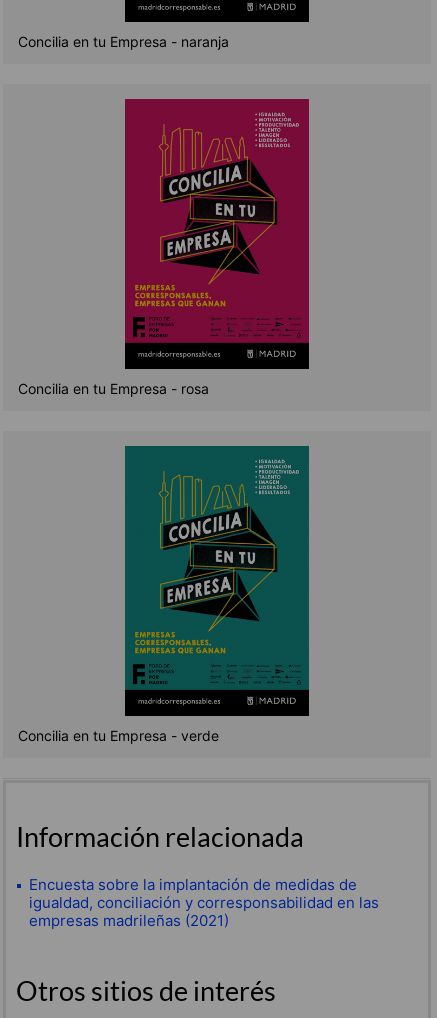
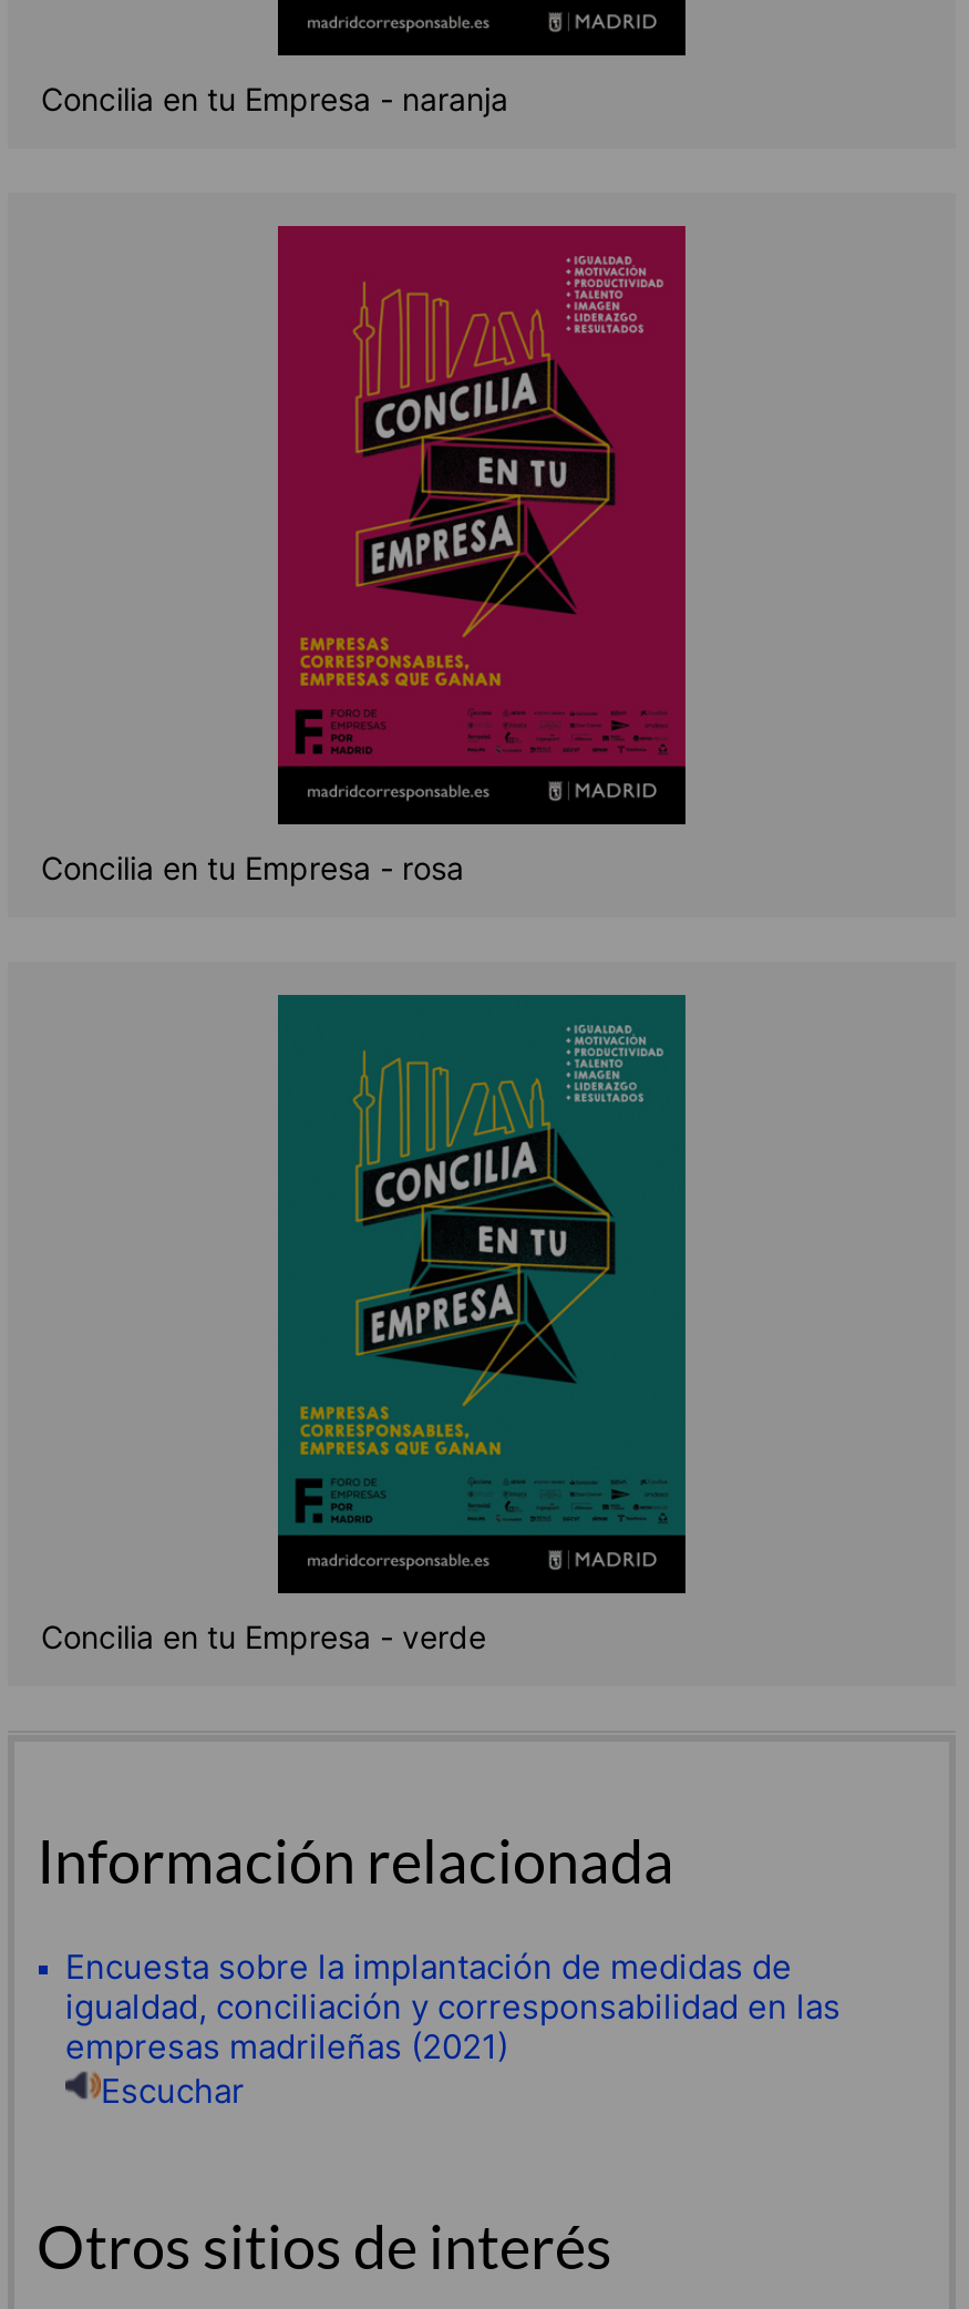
+ Escuchar
